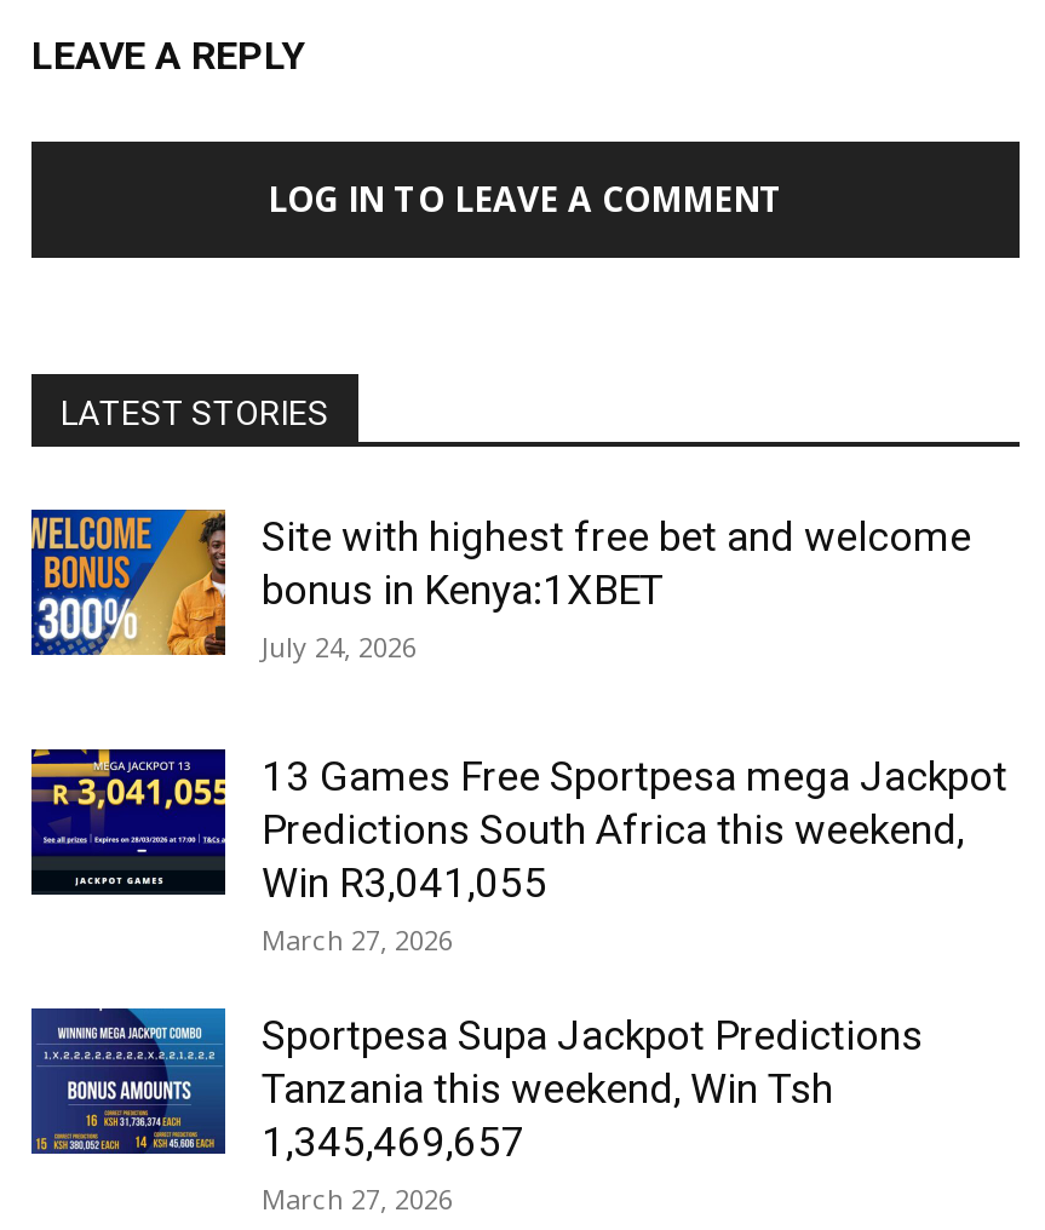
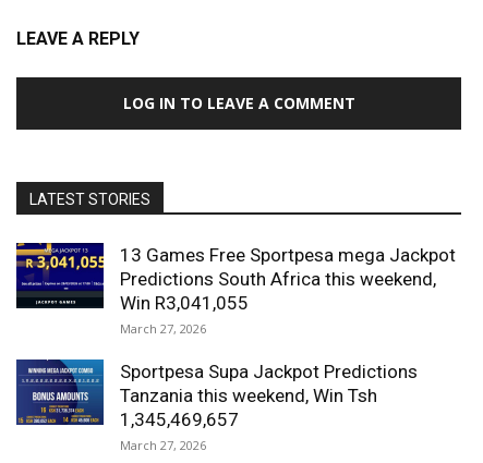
- [image]
- Site with highest free bet and welcome
- bonus in Kenya:1XBET
- July 24, 2026
